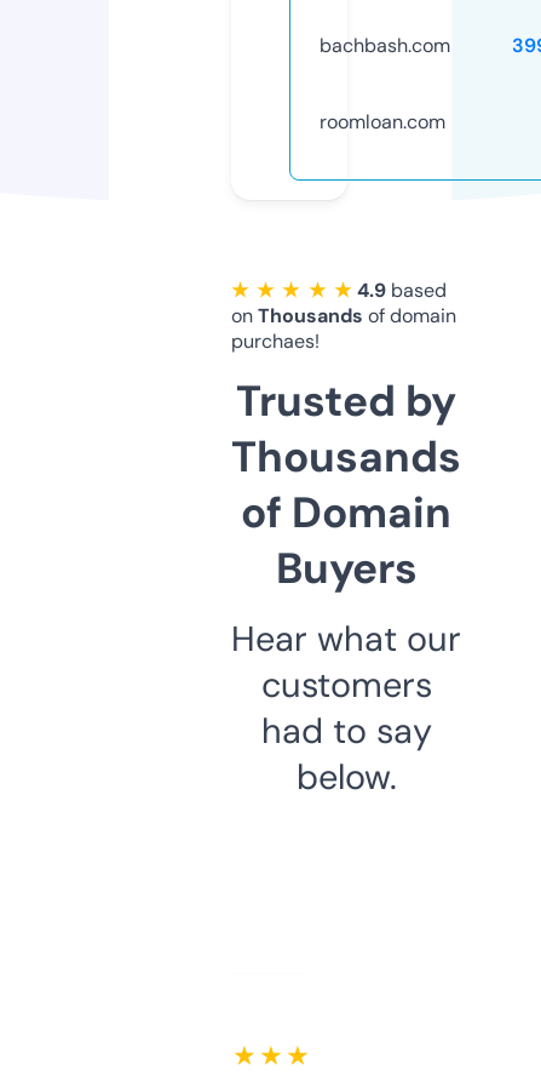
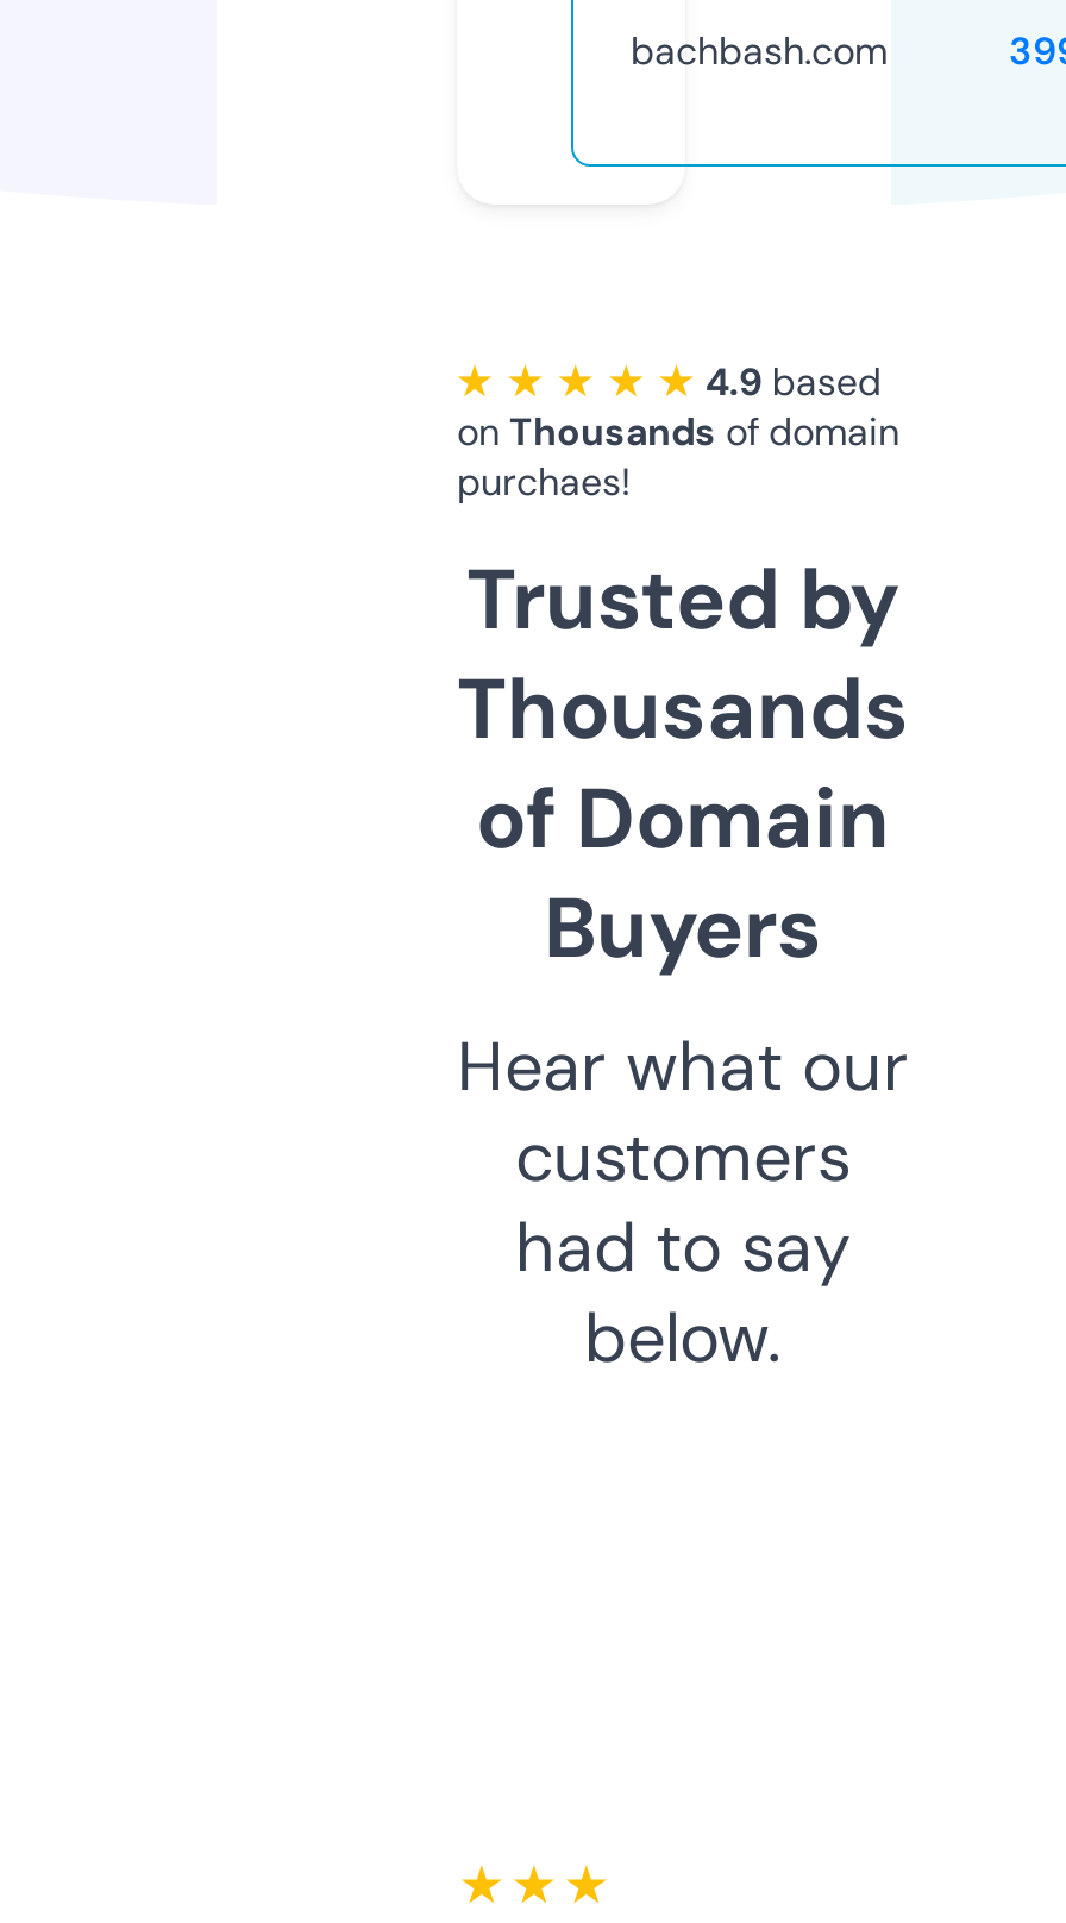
- roomloan.com
